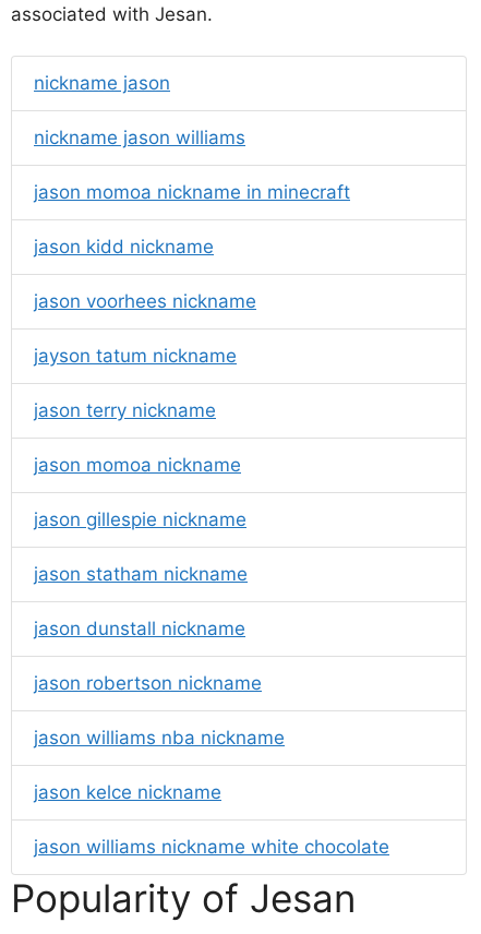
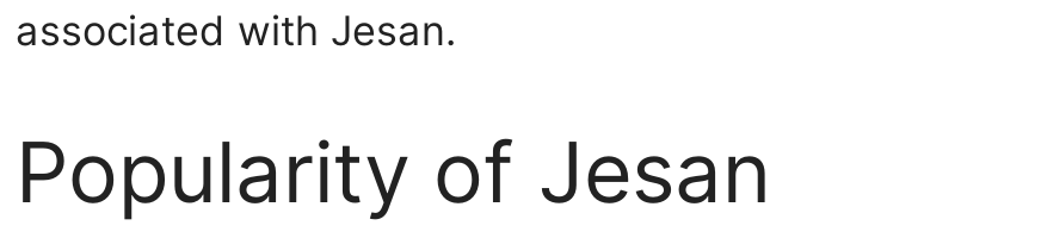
- nickname jason
- nickname jason williams
- jason momoa nickname in minecraft
- jason kidd nickname
- jason voorhees nickname
- jayson tatum nickname
- jason terry nickname
- jason momoa nickname
- jason gillespie nickname
- jason statham nickname
- jason dunstall nickname
- jason robertson nickname
- jason williams nba nickname
- jason kelce nickname
- jason williams nickname white chocolate
